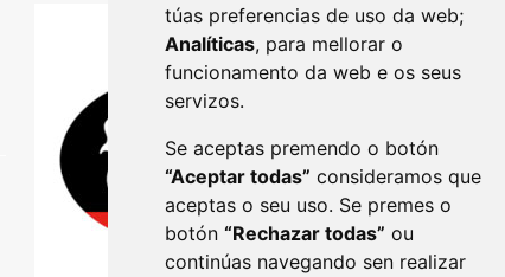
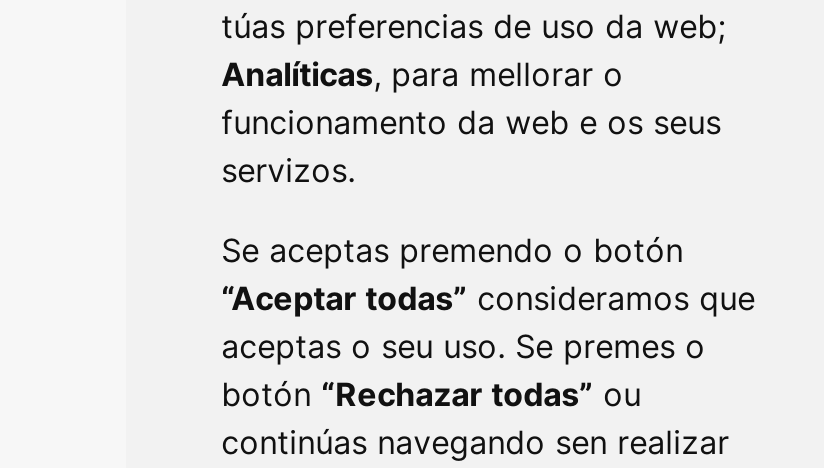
- [image]
